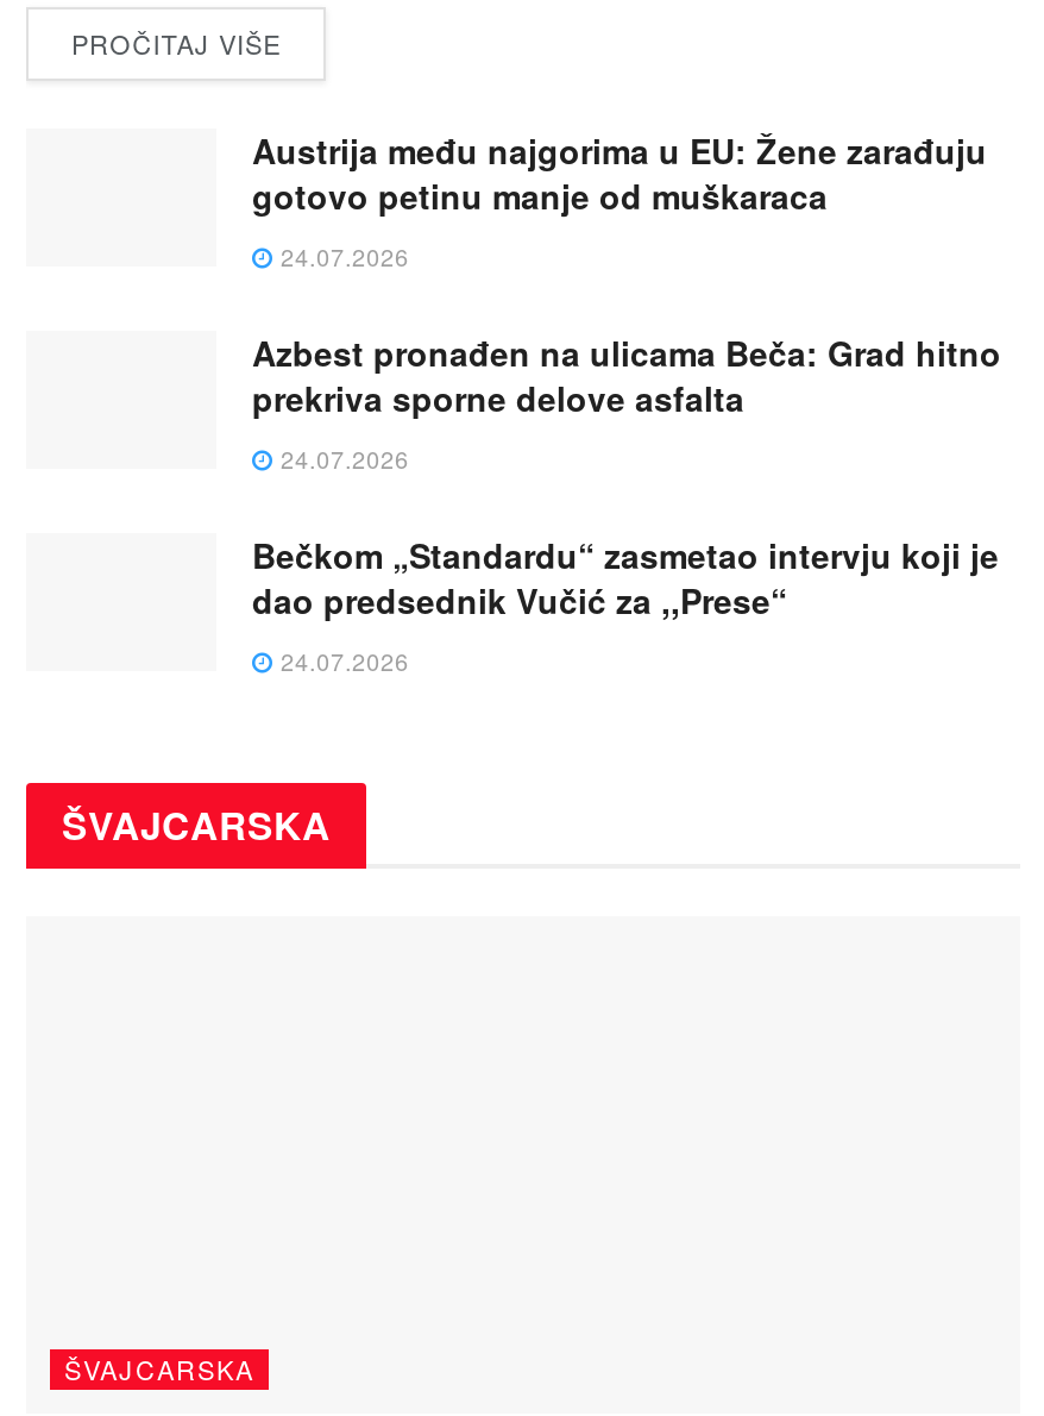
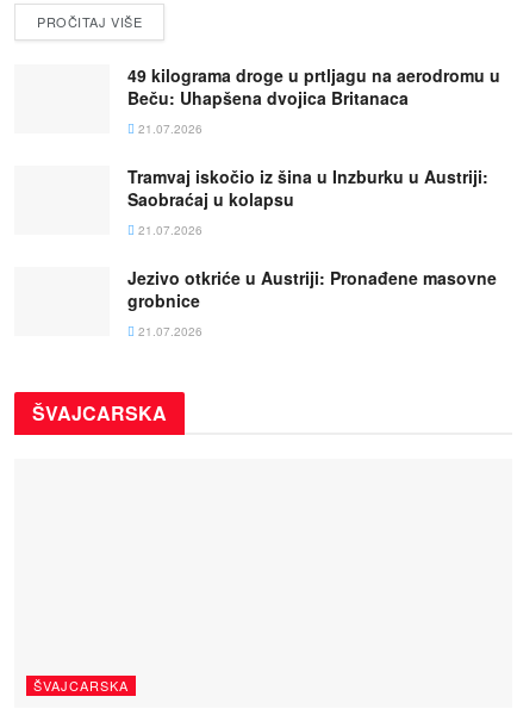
- Austrija među najgorima u EU: Žene zarađuju
- gotovo petinu manje od muškaraca
- 24.07.2026
+ 49 kilograma droge u prtljagu na aerodromu u
+ Beču: Uhapšena dvojica Britanaca
+ 21.07.2026

- Azbest pronađen na ulicama Beča: Grad hitno
- prekriva sporne delove asfalta
- 24.07.2026
+ Tramvaj iskočio iz šina u Inzburku u Austriji:
+ Saobraćaj u kolapsu
+ 21.07.2026

- Bečkom „Standardu“ zasmetao intervju koji je
- dao predsednik Vučić za ,,Prese“
- 24.07.2026
+ Jezivo otkriće u Austriji: Pronađene masovne
+ grobnice
+ 21.07.2026
